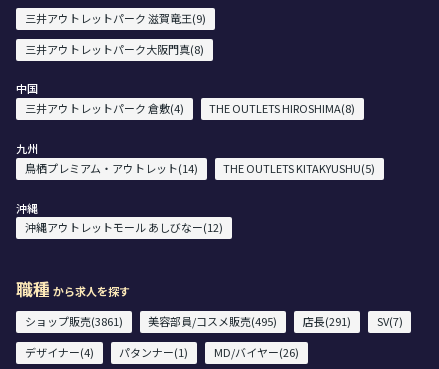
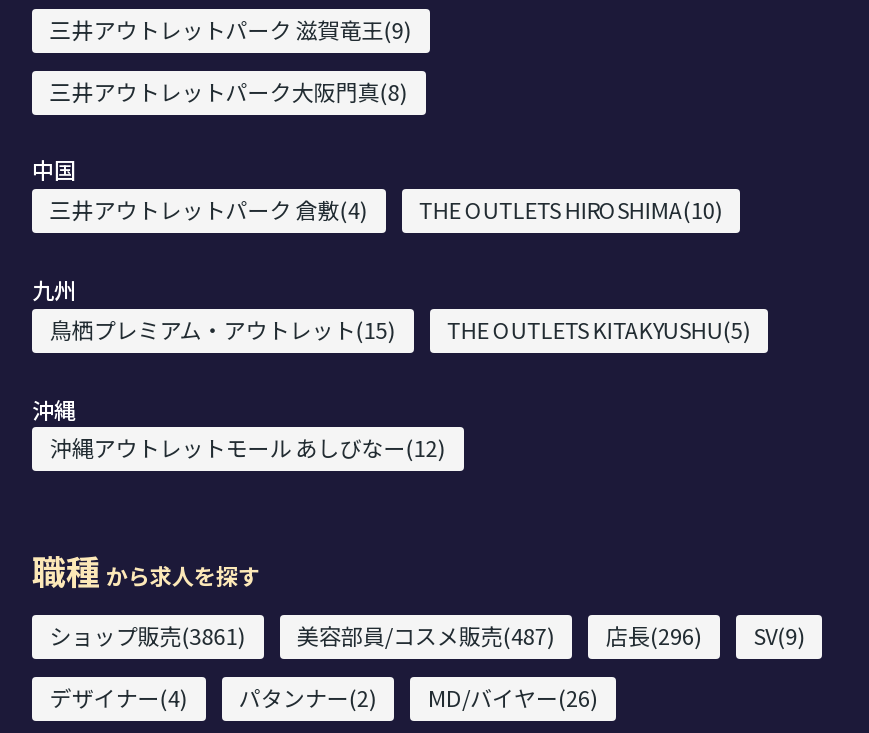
- THE OUTLETS HIROSHIMA(8)
+ THE OUTLETS HIROSHIMA(10)

- 鳥栖プレミアム・アウトレット(14)
+ 鳥栖プレミアム・アウトレット(15)

- 美容部員/コスメ販売(495)
- 店長(291)
- SV(7)
+ 美容部員/コスメ販売(487)
+ 店長(296)
+ SV(9)

- デザイナー(4) パタンナー(1) MD/バイヤー(26)
+ デザイナー(4) パタンナー(2) MD/バイヤー(26)
